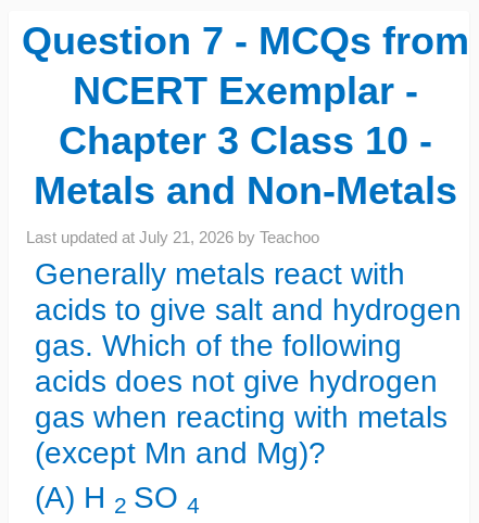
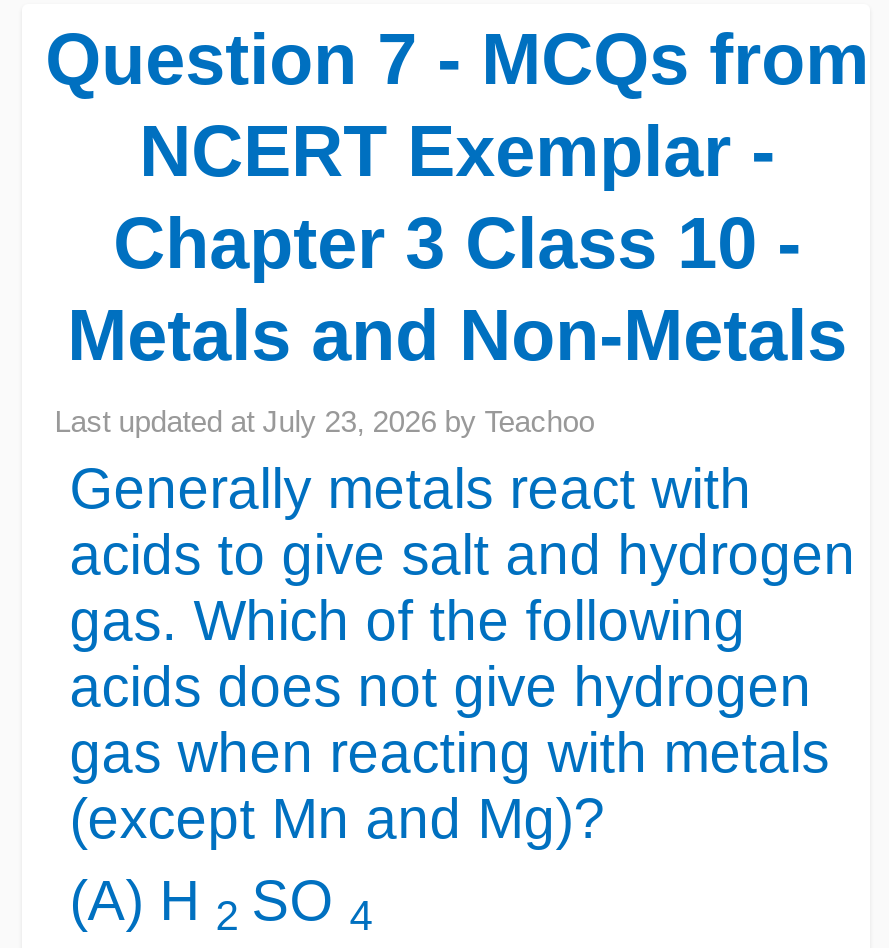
- Last updated at July 21, 2026 by Teachoo
+ Last updated at July 23, 2026 by Teachoo
